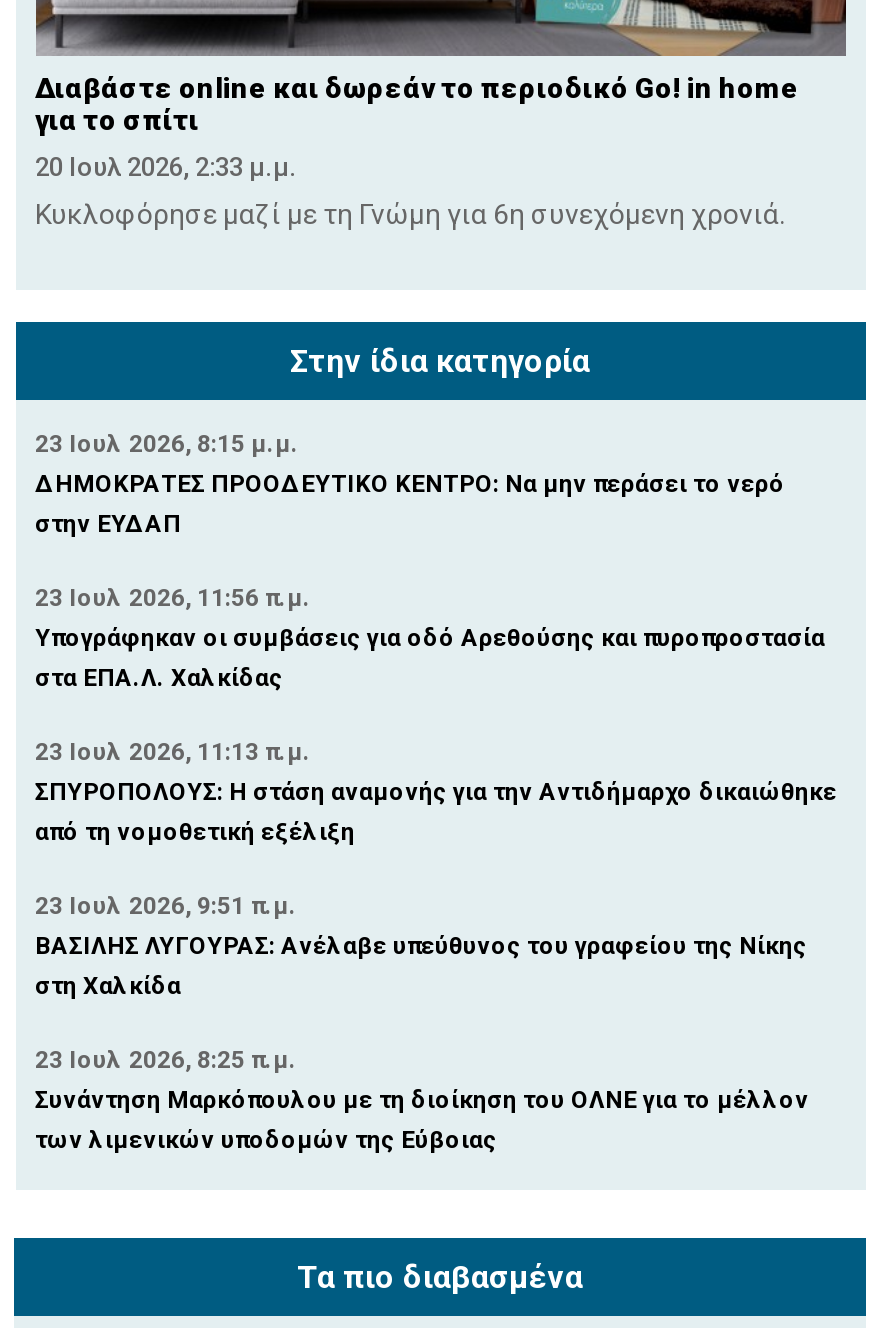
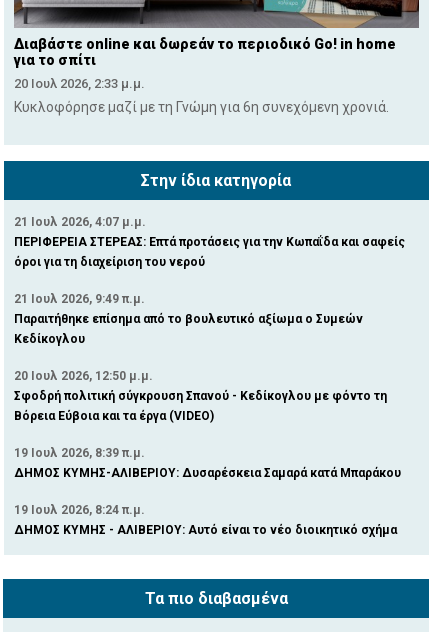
- 23 Ιουλ 2026, 8:15 μ.μ.
- ΔΗΜΟΚΡΑΤΕΣ ΠΡΟΟΔΕΥΤΙΚΟ ΚΕΝΤΡΟ: Να μην περάσει το νερό
- στην ΕΥΔΑΠ
+ 21 Ιουλ 2026, 4:07 μ.μ.
+ ΠΕΡΙΦΕΡΕΙΑ ΣΤΕΡΕΑΣ: Επτά προτάσεις για την Κωπαΐδα και σαφείς
+ όροι για τη διαχείριση του νερού

- 23 Ιουλ 2026, 11:56 π.μ.
- Υπογράφηκαν οι συμβάσεις για οδό Αρεθούσης και πυροπροστασία
- στα ΕΠΑ.Λ. Χαλκίδας
+ 21 Ιουλ 2026, 9:49 π.μ.
+ Παραιτήθηκε επίσημα από το βουλευτικό αξίωμα ο Συμεών
+ Κεδίκογλου

- 23 Ιουλ 2026, 11:13 π.μ.
- ΣΠΥΡΟΠΟΛΟΥΣ: Η στάση αναμονής για την Αντιδήμαρχο δικαιώθηκε
- από τη νομοθετική εξέλιξη
+ 20 Ιουλ 2026, 12:50 μ.μ.
+ Σφοδρή πολιτική σύγκρουση Σπανού - Κεδίκογλου με φόντο τη
+ Βόρεια Εύβοια και τα έργα (VIDEO)

- 23 Ιουλ 2026, 9:51 π.μ.
- ΒΑΣΙΛΗΣ ΛΥΓΟΥΡΑΣ: Ανέλαβε υπεύθυνος του γραφείου της Νίκης
- στη Χαλκίδα
+ 19 Ιουλ 2026, 8:39 π.μ.
+ ΔΗΜΟΣ ΚΥΜΗΣ-ΑΛΙΒΕΡΙΟΥ: Δυσαρέσκεια Σαμαρά κατά Μπαράκου

- 23 Ιουλ 2026, 8:25 π.μ.
- Συνάντηση Μαρκόπουλου με τη διοίκηση του ΟΛΝΕ για το μέλλον
- των λιμενικών υποδομών της Εύβοιας
+ 19 Ιουλ 2026, 8:24 π.μ.
+ ΔΗΜΟΣ ΚΥΜΗΣ - ΑΛΙΒΕΡΙΟΥ: Αυτό είναι το νέο διοικητικό σχήμα
